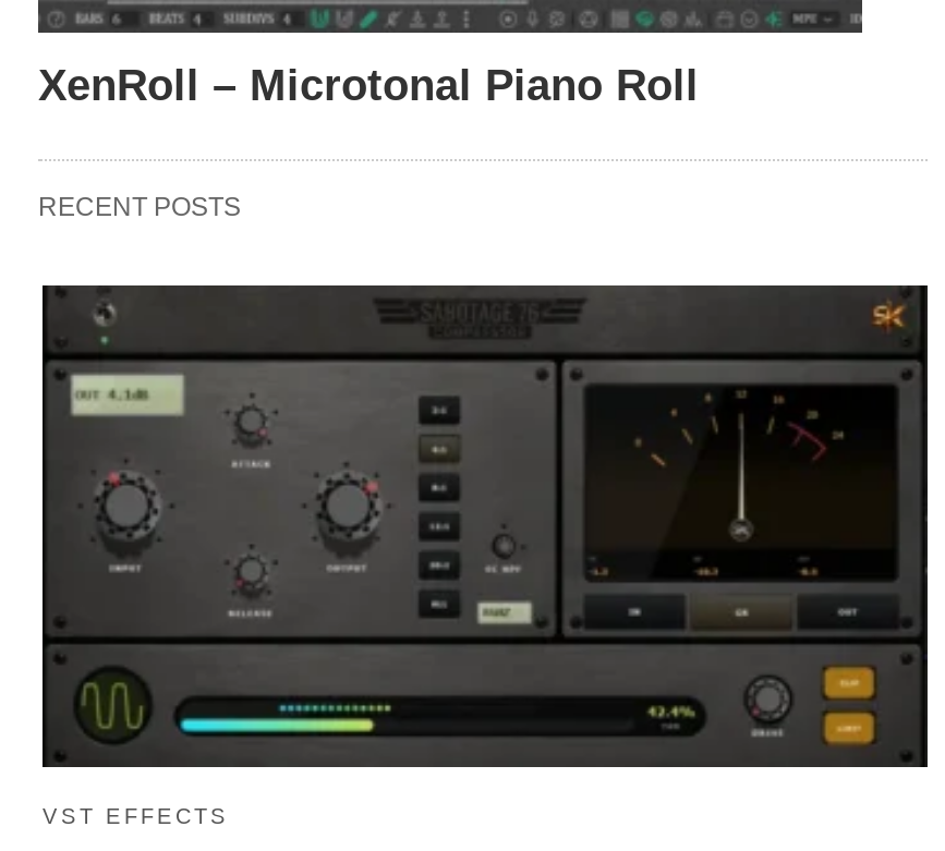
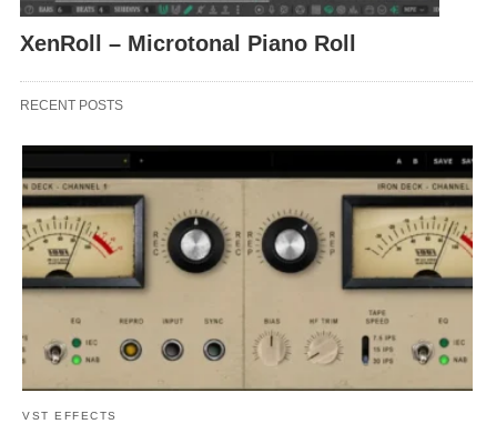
- [image]
+ [image]
